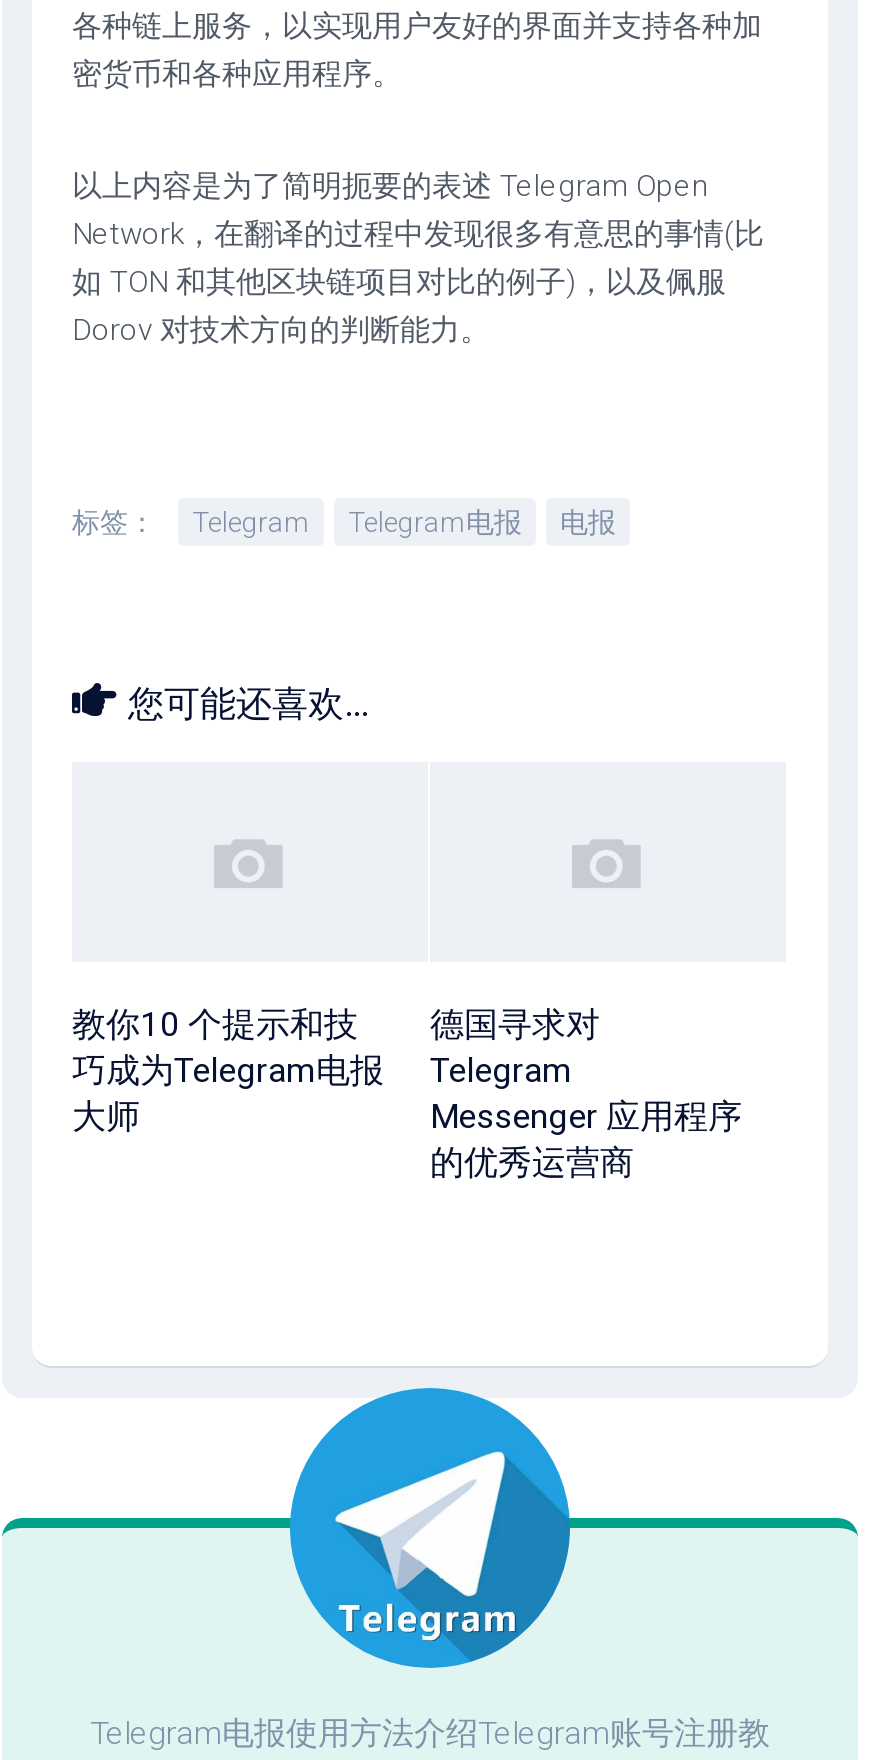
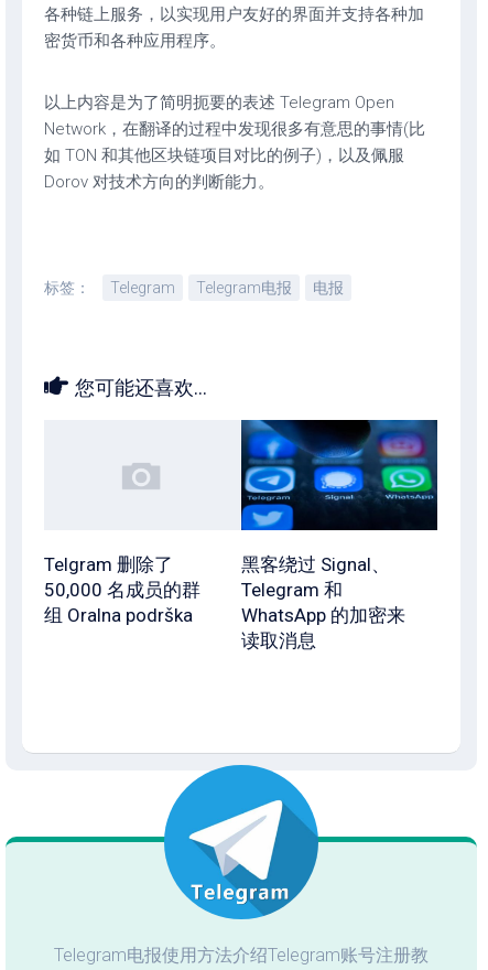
+ [image]

- 教你10 个提示和技
- 巧成为Telegram电报
- 大师
+ Telgram 删除了
+ 50,000 名成员的群
+ 组 Oralna podrška

- 德国寻求对
- Telegram
- Messenger 应用程序
- 的优秀运营商
+ 黑客绕过 Signal、
+ Telegram 和
+ WhatsApp 的加密来
+ 读取消息
